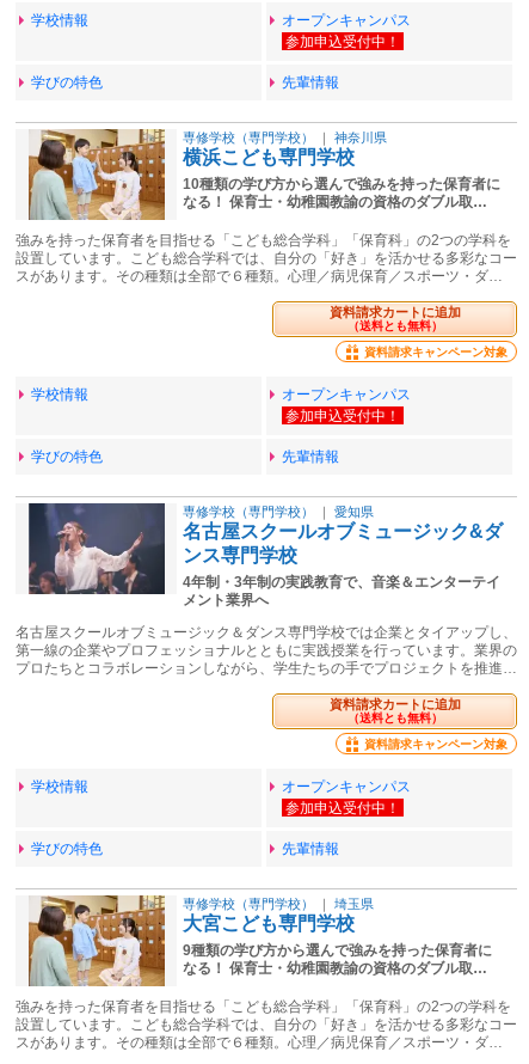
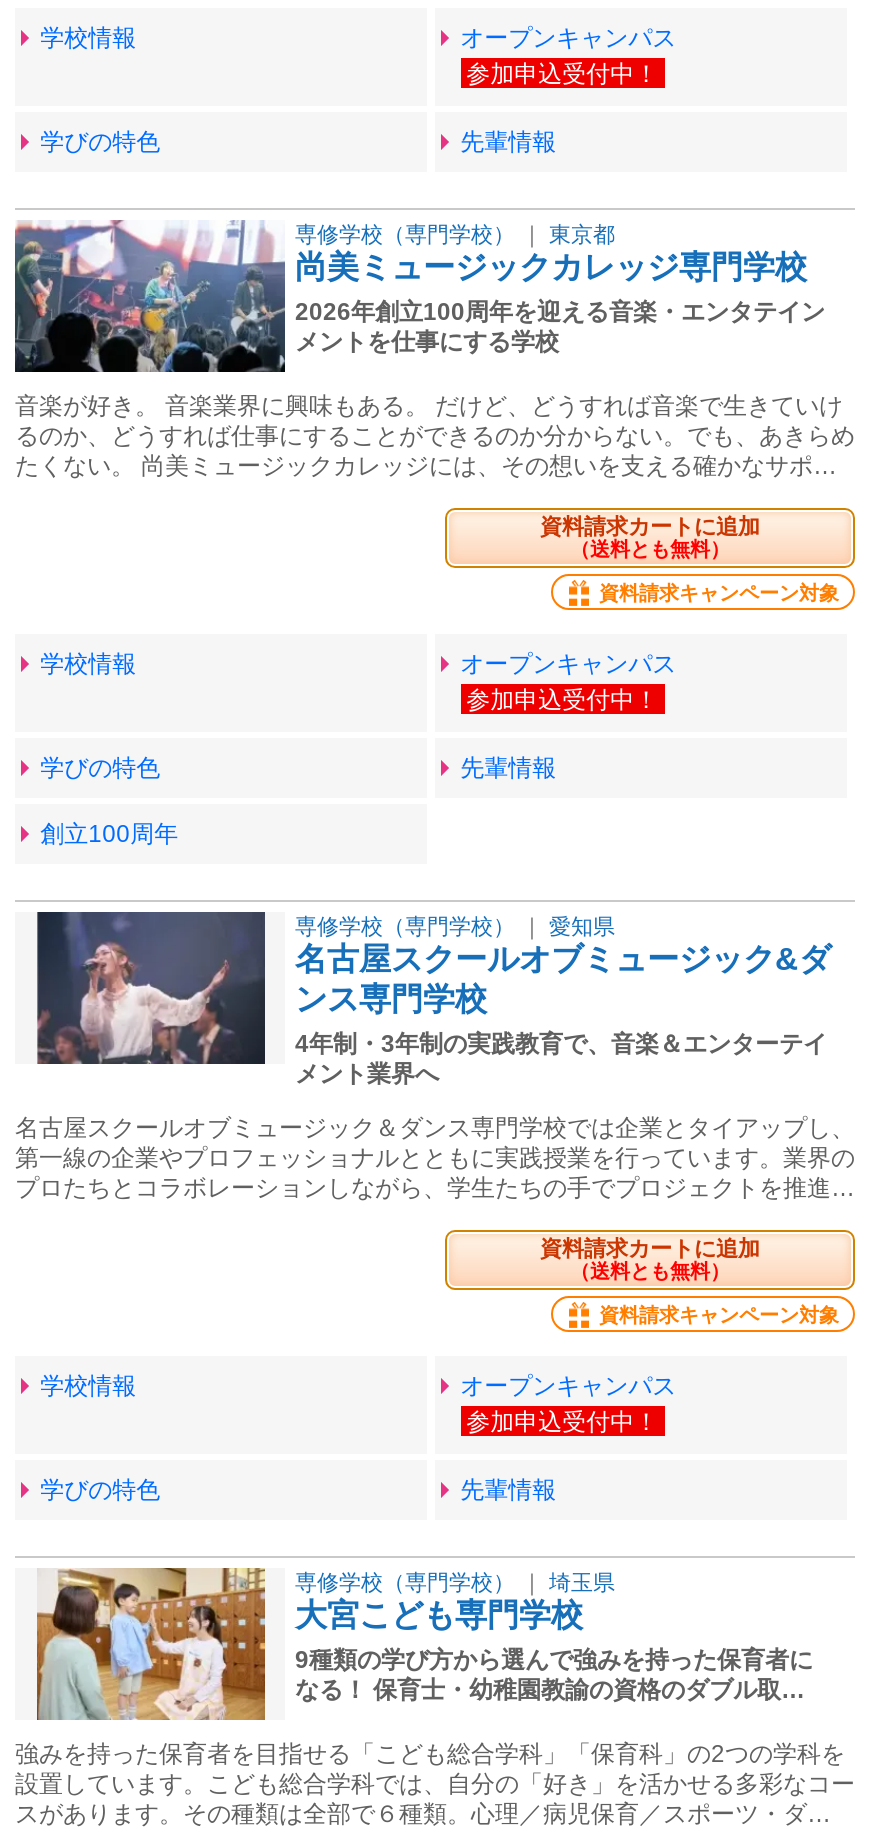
- [image]
- 専修学校（専門学校）｜神奈川県
- 横浜こども専門学校
- 10種類の学び方から選んで強みを持った保育者に
- なる！ 保育士・幼稚園教諭の資格のダブル取…
+ [image]
+ 専修学校（専門学校）｜東京都
+ 尚美ミュージックカレッジ専門学校
+ 2026年創立100周年を迎える音楽・エンタテイン
+ メントを仕事にする学校

- 強みを持った保育者を目指せる「こども総合学科」「保育科」の2つの学科を
- 設置しています。こども総合学科では、自分の「好き」を活かせる多彩なコー
- スがあります。その種類は全部で６種類。心理／病児保育／スポーツ・ダ…
+ 音楽が好き。 音楽業界に興味もある。 だけど、どうすれば音楽で生きていけ
+ るのか、どうすれば仕事にすることができるのか分からない。でも、あきらめ
+ たくない。 尚美ミュージックカレッジには、その想いを支える確かなサポ…

+ 創立100周年
